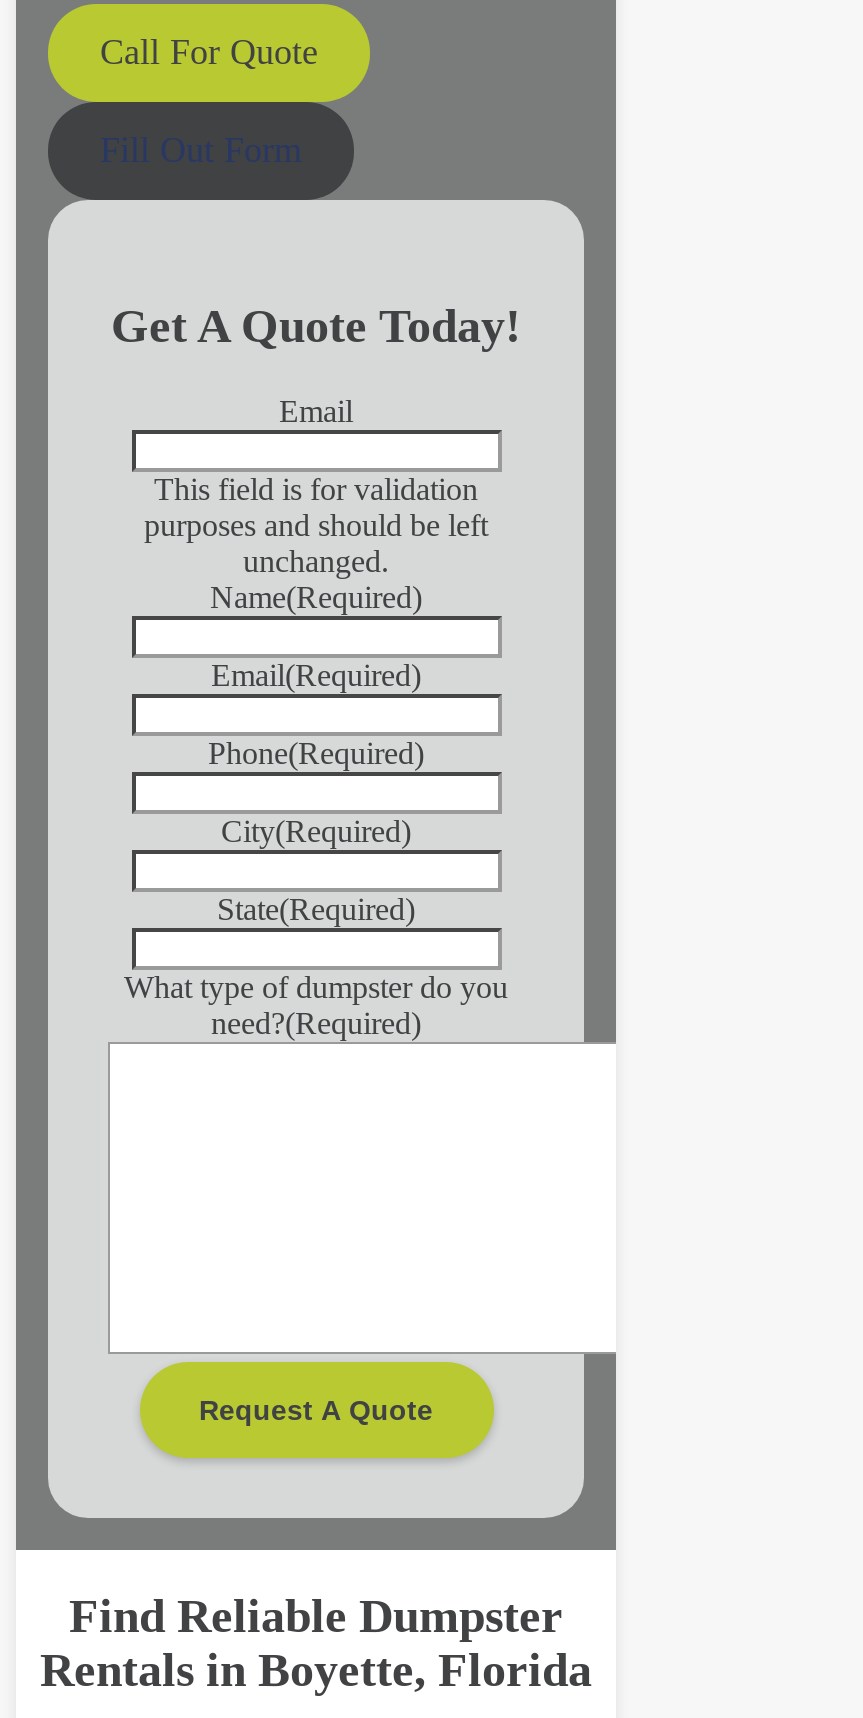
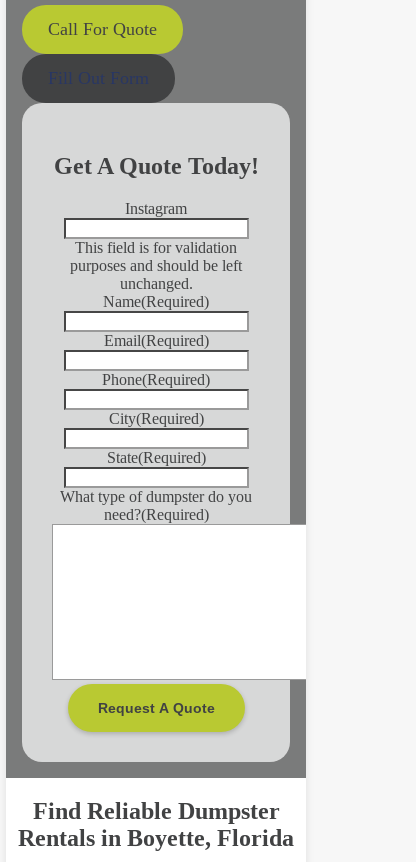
- Email
+ Instagram
